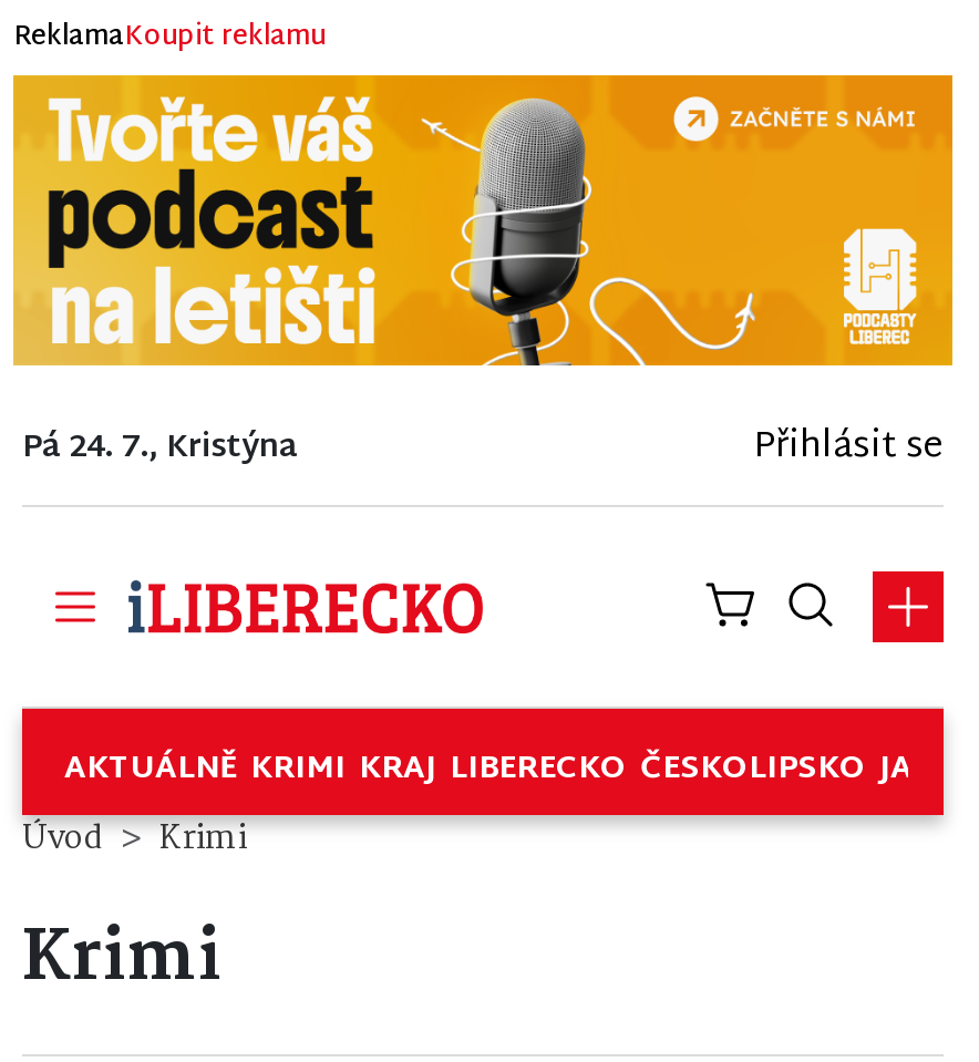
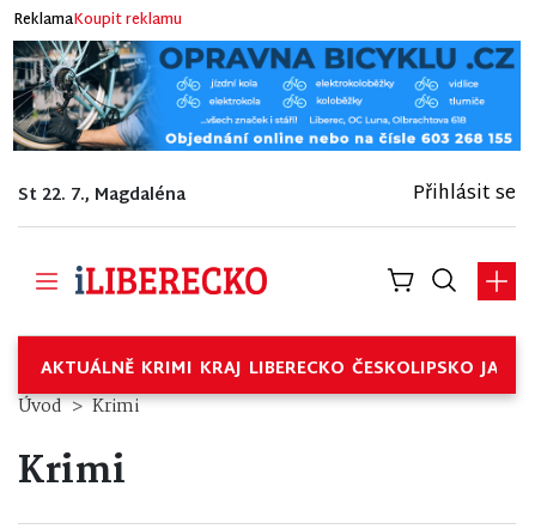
- [image]
- Pá 24. 7., Kristýna
+ [image]
+ St 22. 7., Magdaléna
